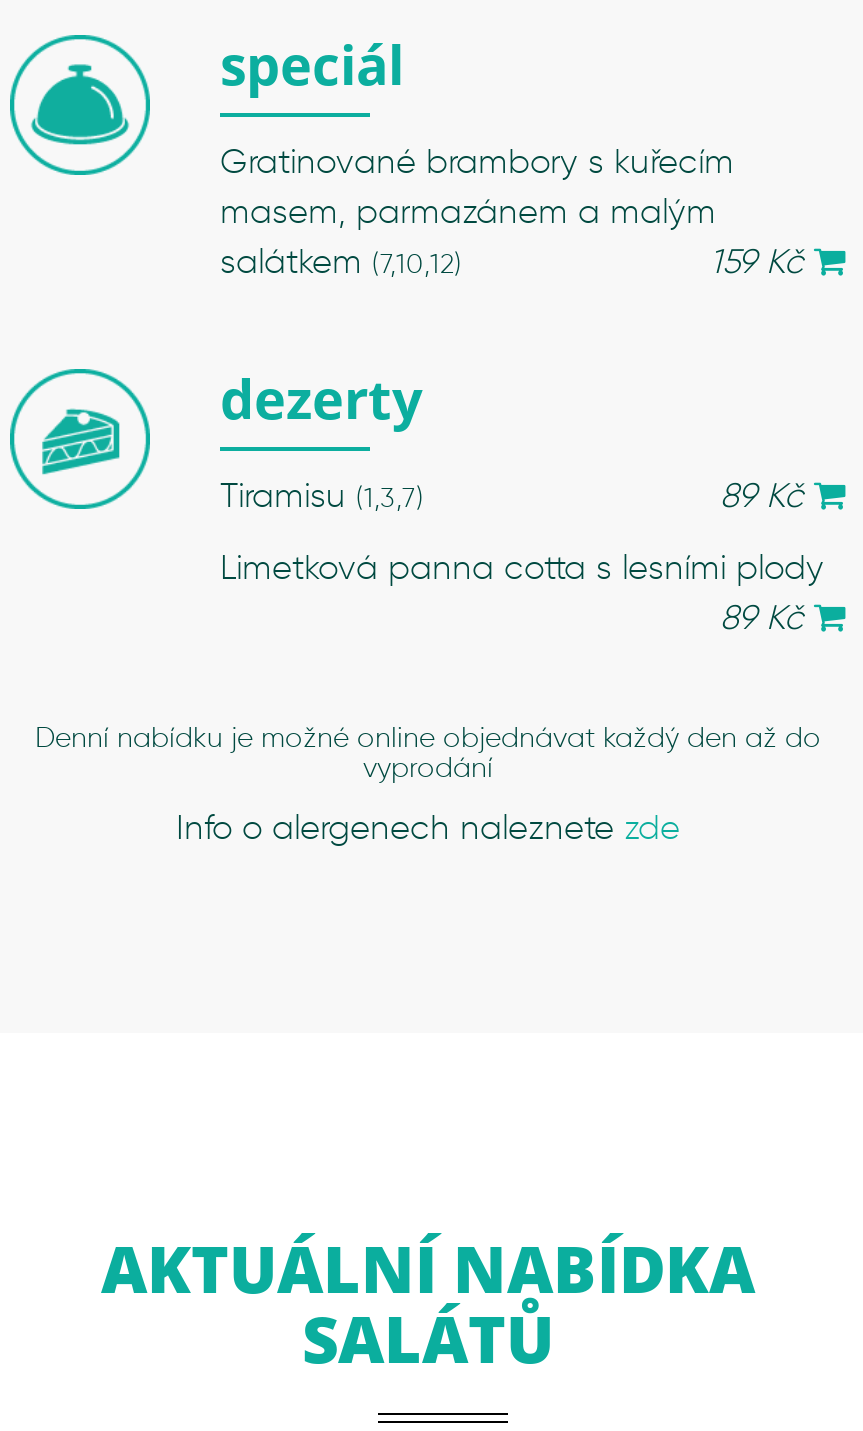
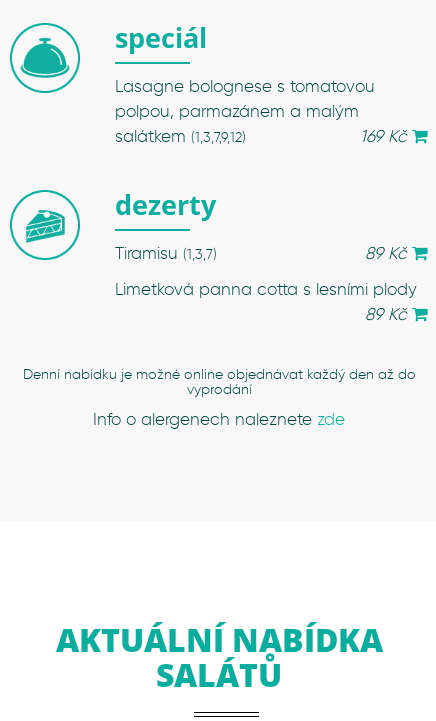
- Gratinované brambory s kuřecím
+ Lasagne bolognese s tomatovou

- masem, parmazánem a malým
+ polpou, parmazánem a malým

- salátkem (7,10,12)
+ salátkem (1,3,7,9,12)

- 159 Kč
+ 169 Kč
